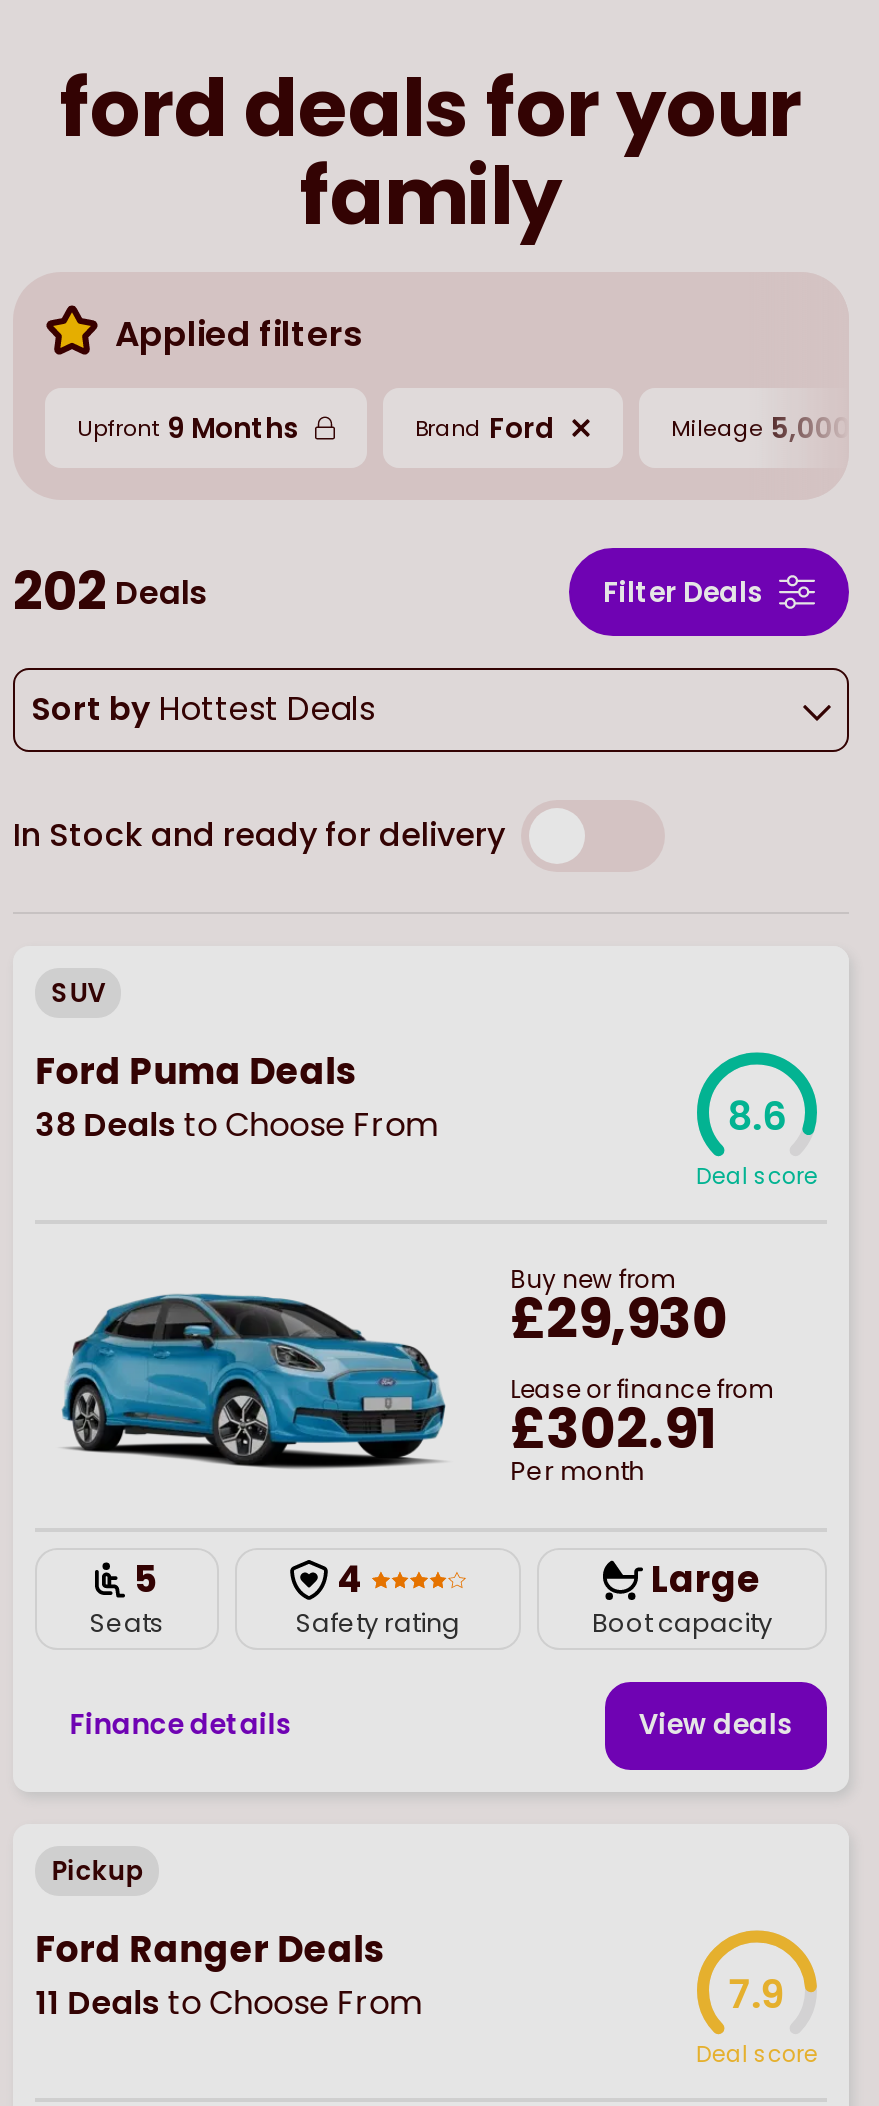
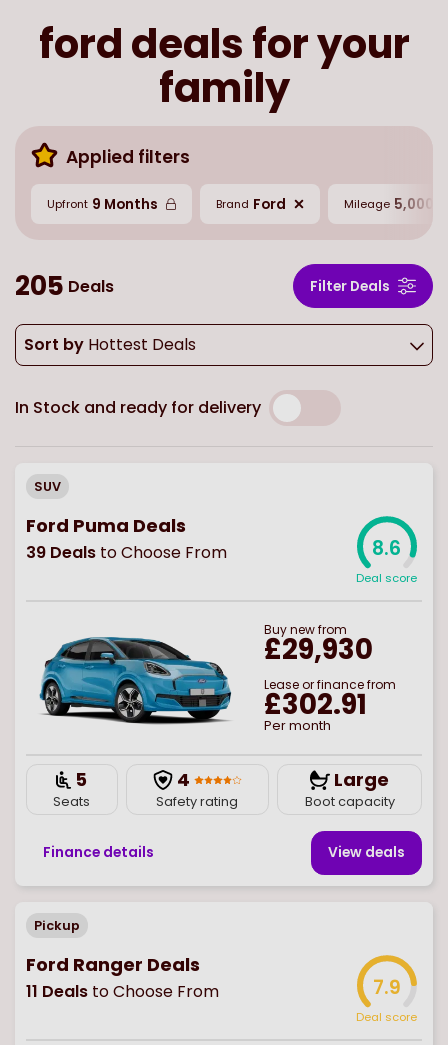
- 202Deals
+ 205Deals

- 38 Deals to Choose From
+ 39 Deals to Choose From
